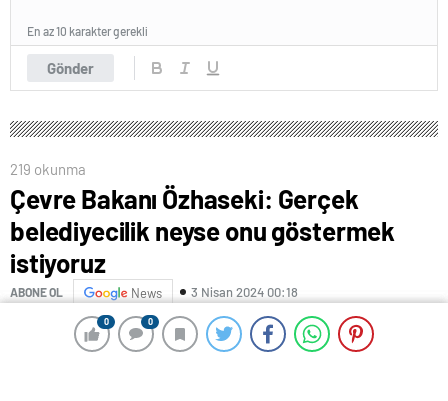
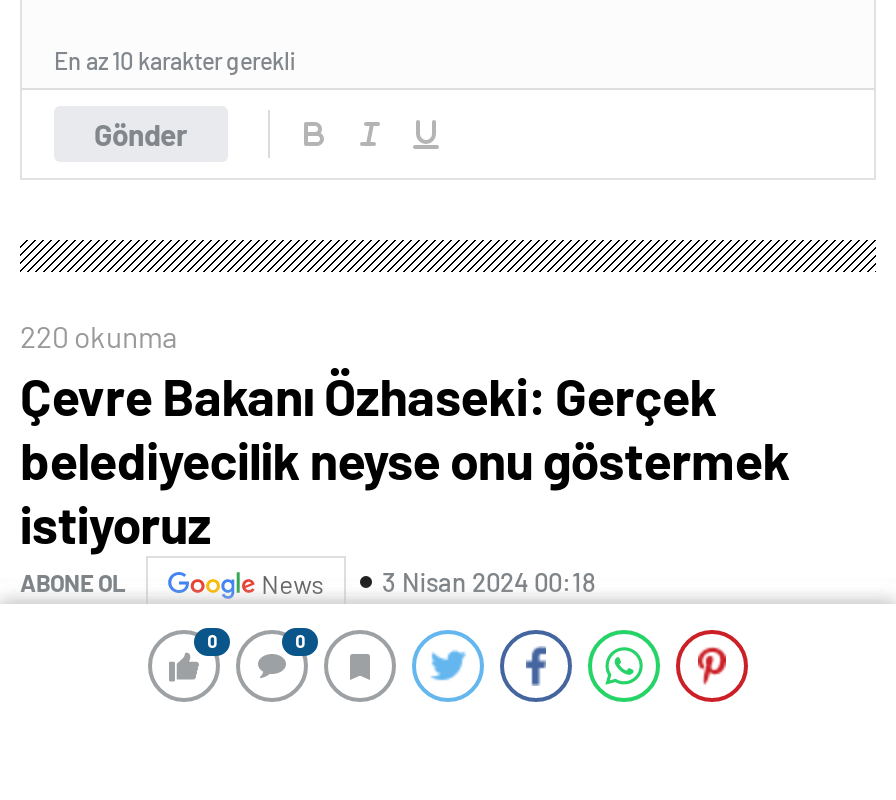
- 219 okunma
+ 220 okunma
